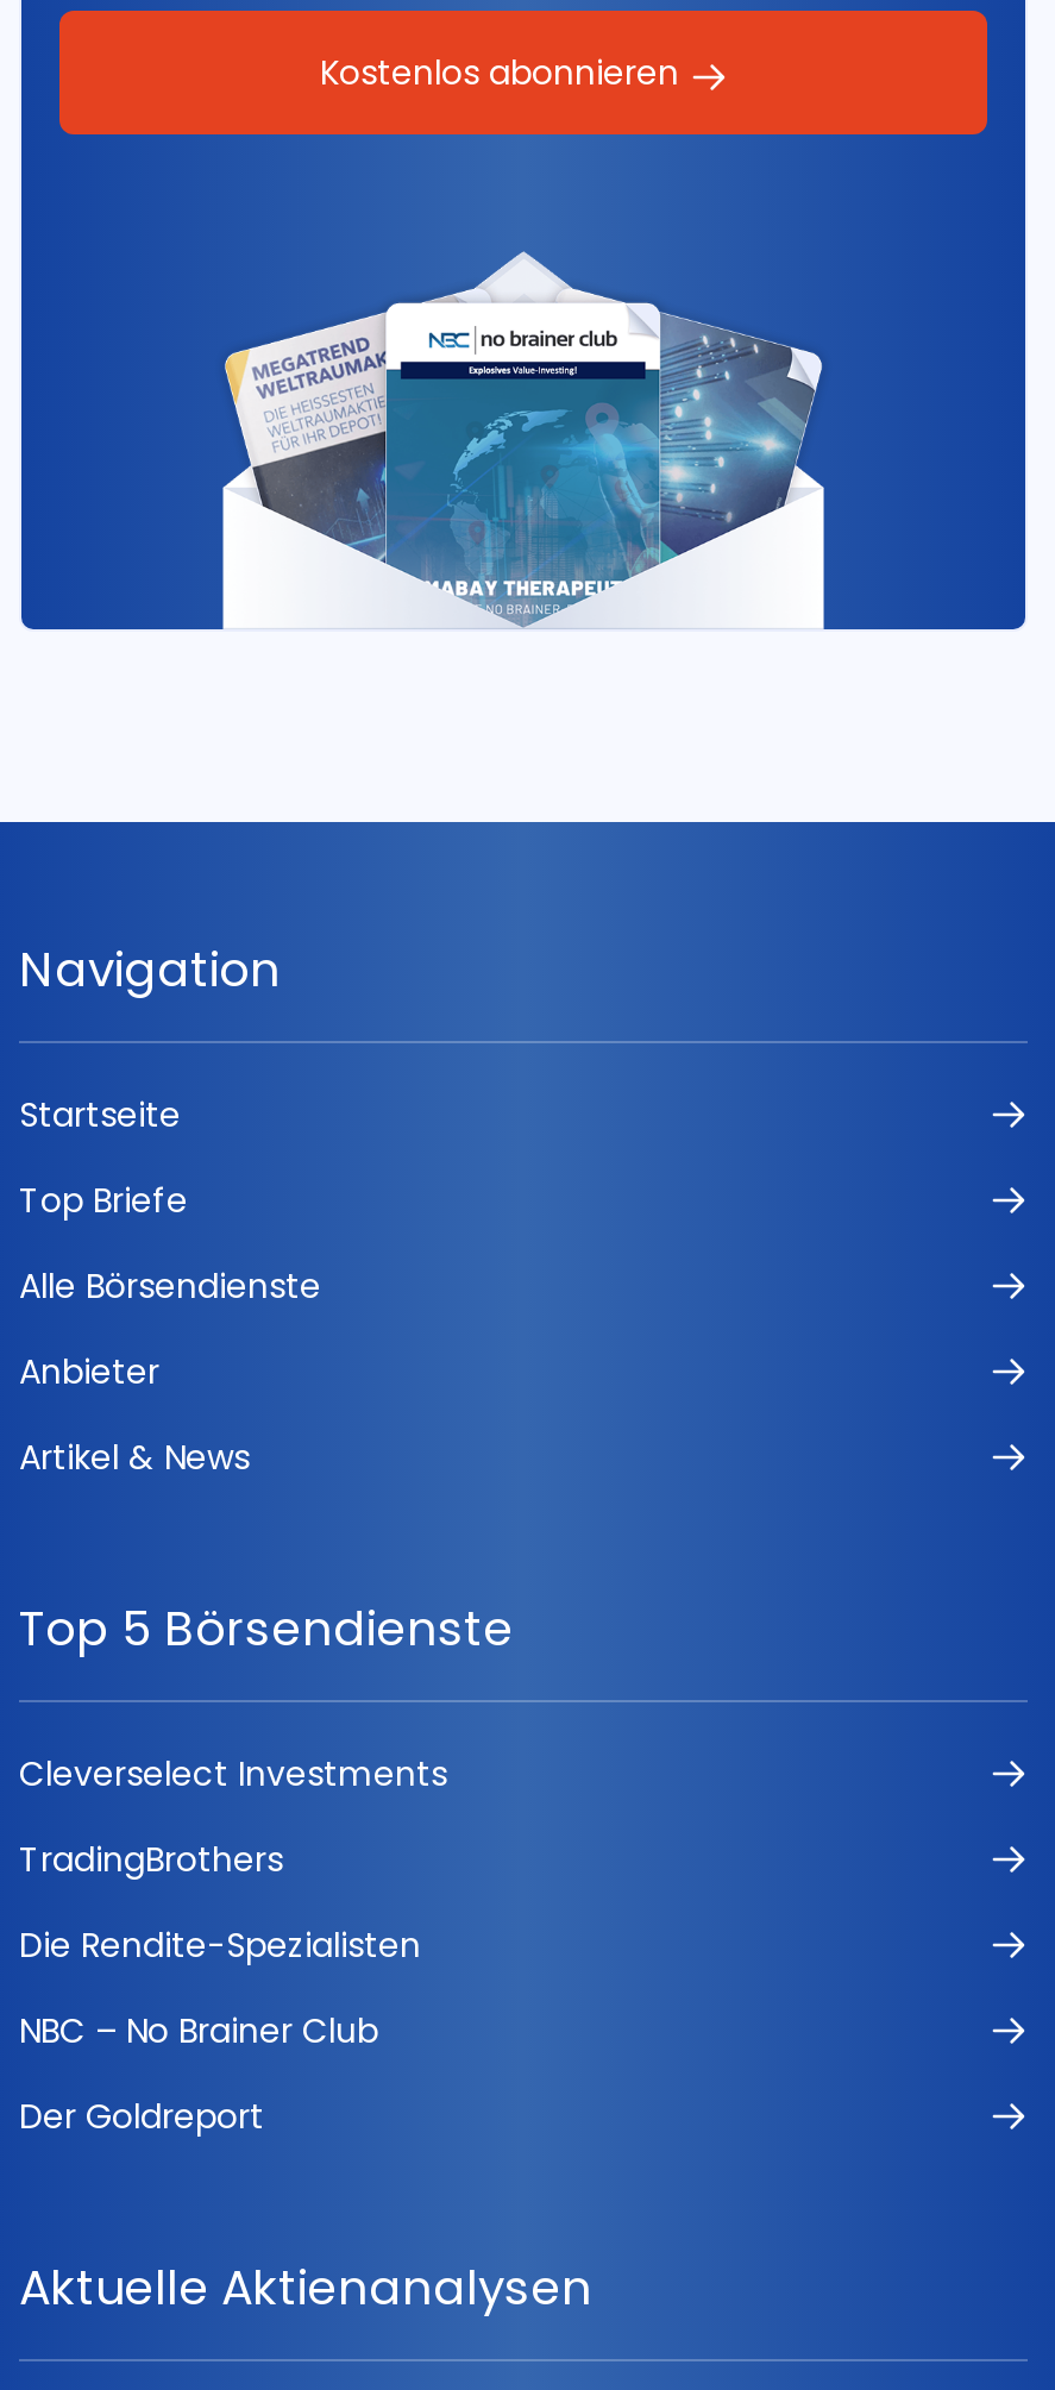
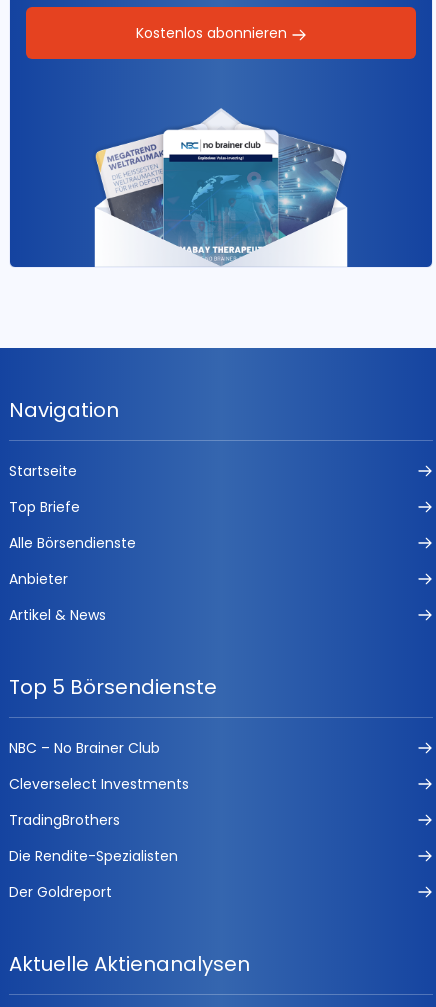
moved down: Cleverselect Investments | TradingBrothers | Die Rendite-Spezialisten

moved up: NBC – No Brainer Club
